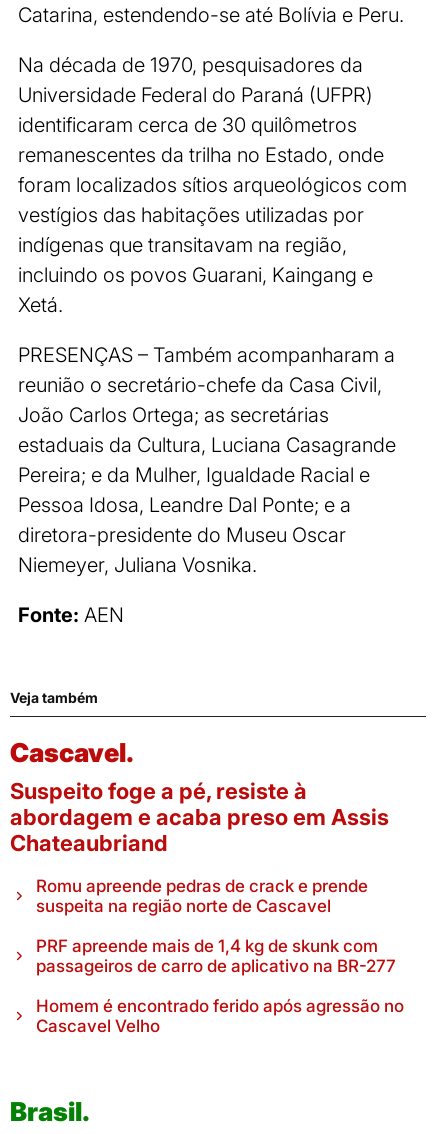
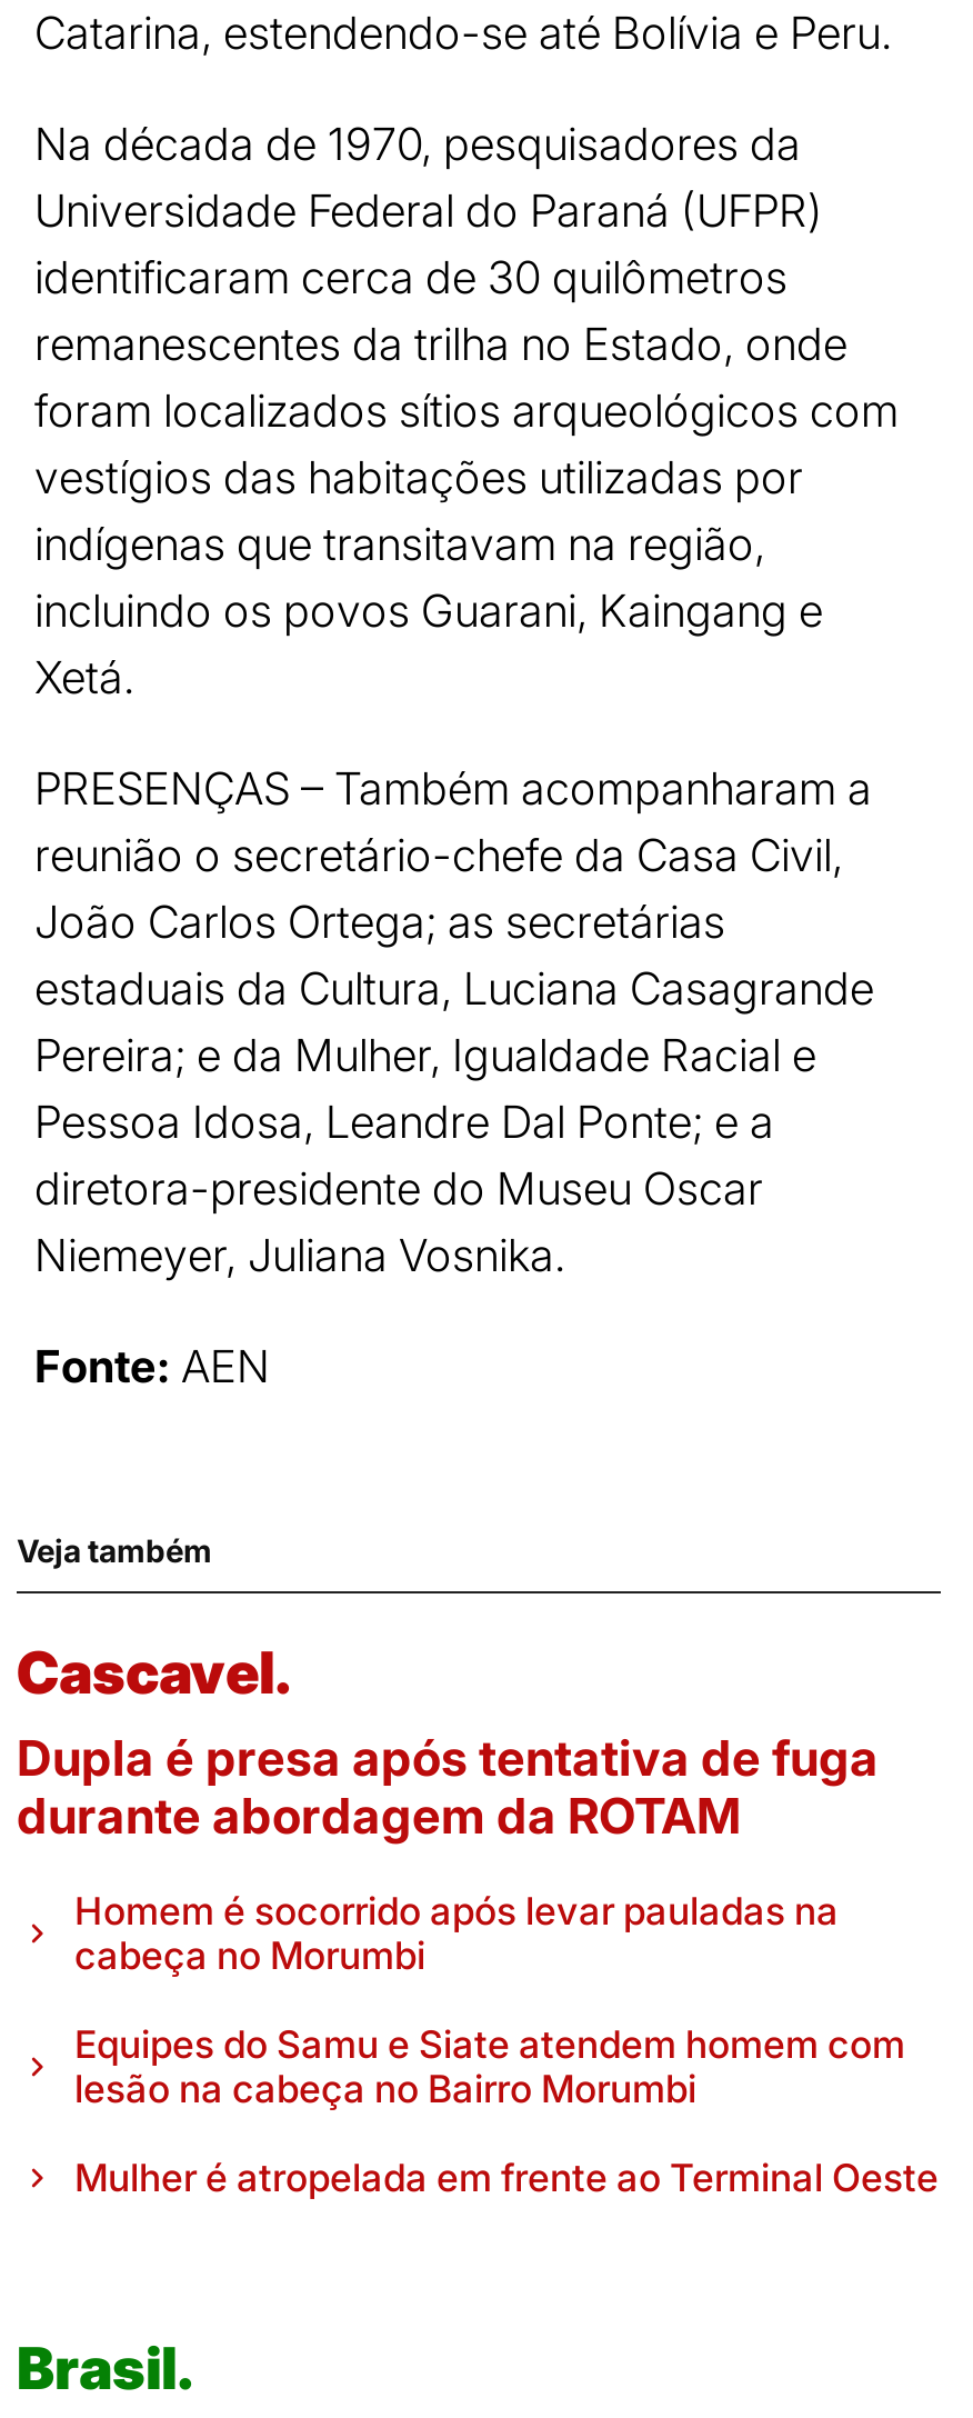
- Suspeito foge a pé, resiste à
- abordagem e acaba preso em Assis
- Chateaubriand
+ Dupla é presa após tentativa de fuga
+ durante abordagem da ROTAM

- Romu apreende pedras de crack e prende
- suspeita na região norte de Cascavel
+ Homem é socorrido após levar pauladas na
+ cabeça no Morumbi

- PRF apreende mais de 1,4 kg de skunk com
- passageiros de carro de aplicativo na BR-277
+ Equipes do Samu e Siate atendem homem com
+ lesão na cabeça no Bairro Morumbi

- Homem é encontrado ferido após agressão no
- Cascavel Velho
+ Mulher é atropelada em frente ao Terminal Oeste
